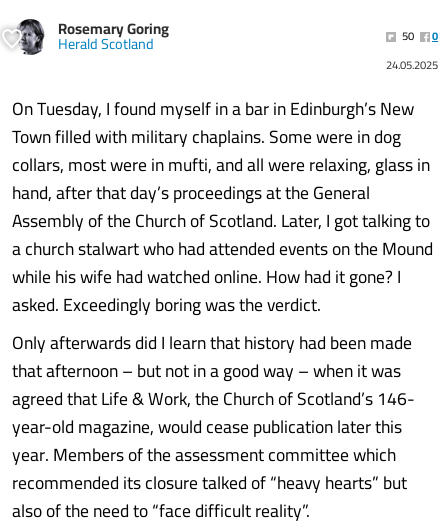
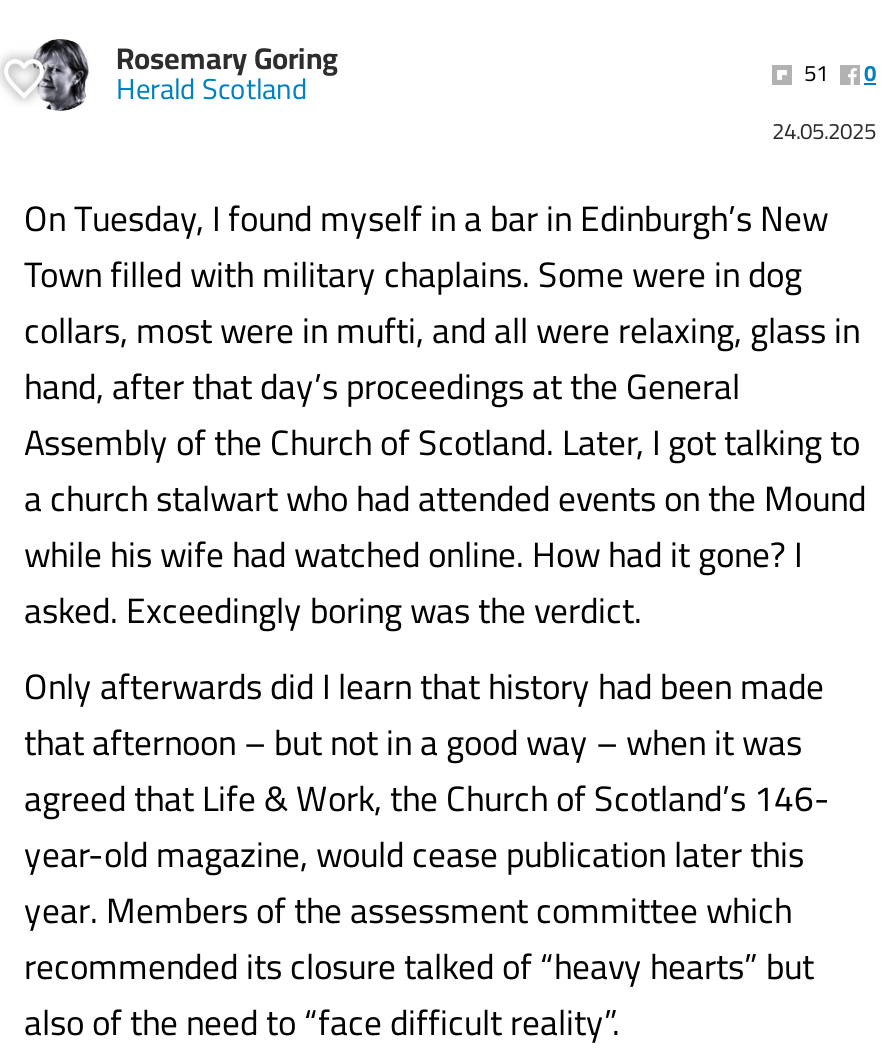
- 50 0
+ 51 0
